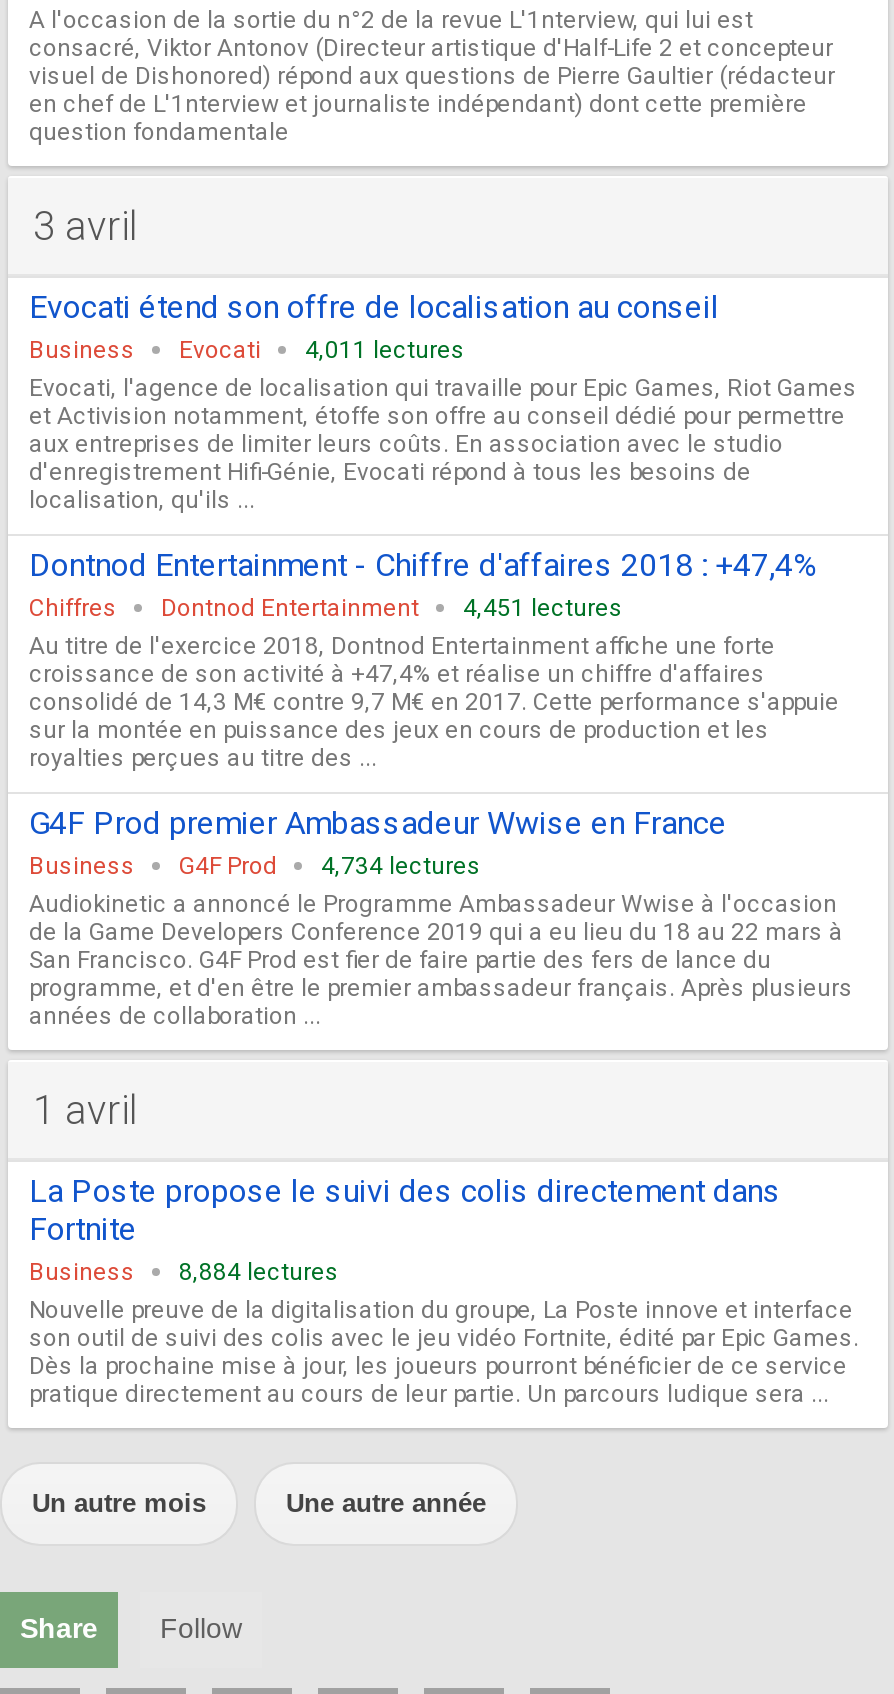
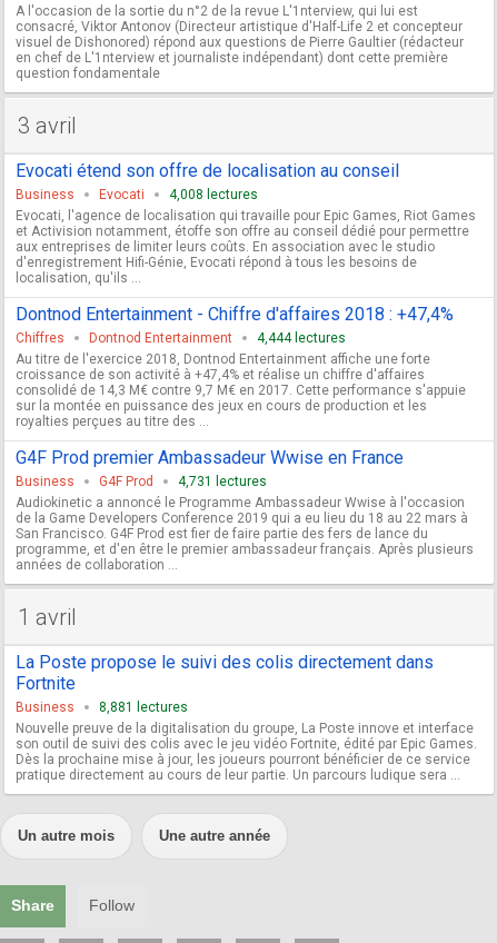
- Business Evocati 4,011 lectures
+ Business Evocati 4,008 lectures

- Chiffres Dontnod Entertainment 4,451 lectures
+ Chiffres Dontnod Entertainment 4,444 lectures

- Business G4F Prod 4,734 lectures
+ Business G4F Prod 4,731 lectures

- Business 8,884 lectures
+ Business 8,881 lectures
